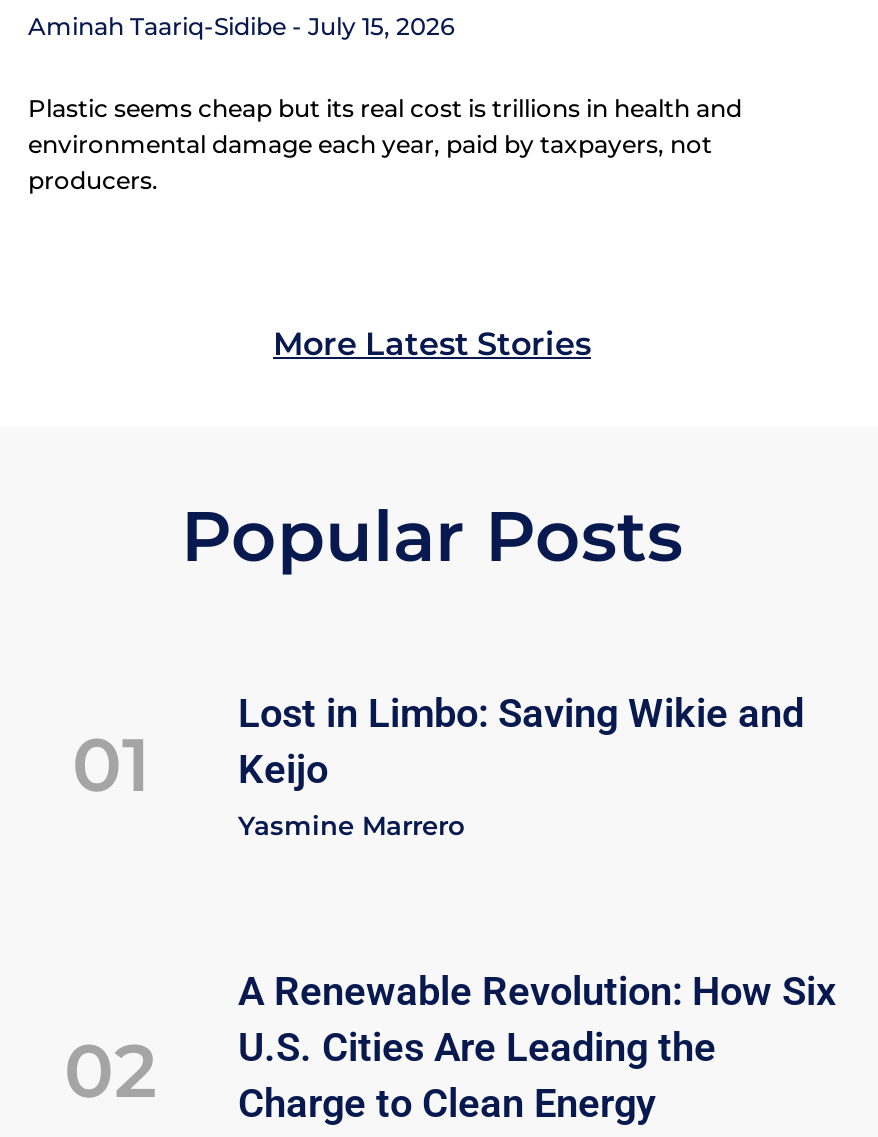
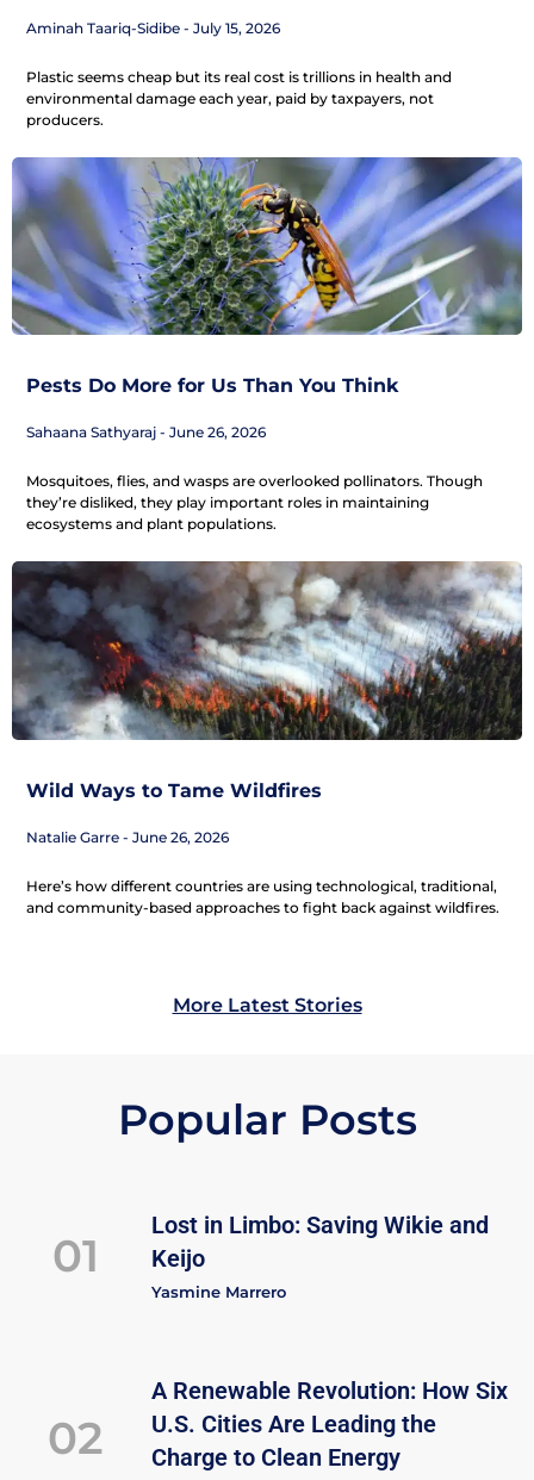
+ [image]
+ Pests Do More for Us Than You Think
+ Sahaana Sathyaraj June 26, 2026
+ Mosquitoes, flies, and wasps are overlooked pollinators. Though
+ they’re disliked, they play important roles in maintaining
+ ecosystems and plant populations.

+ [image]
+ Wild Ways to Tame Wildfires
+ Natalie Garre June 26, 2026
+ Here’s how different countries are using technological, traditional,
+ and community-based approaches to fight back against wildfires.
